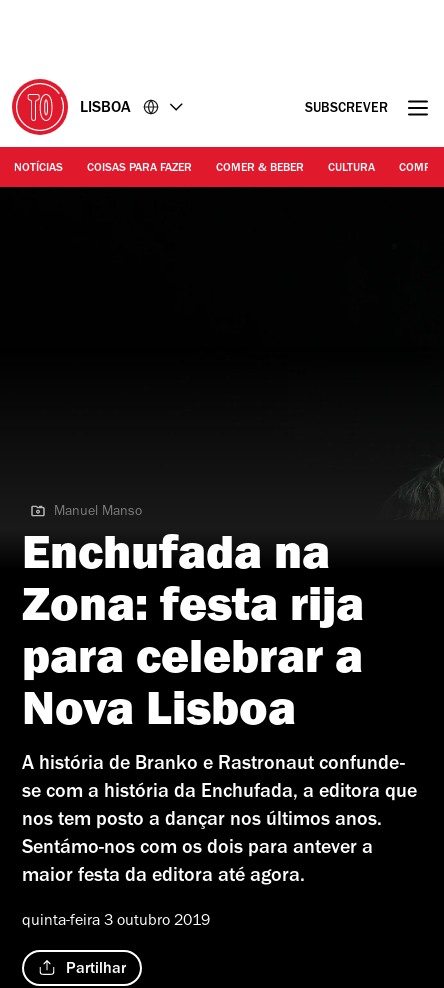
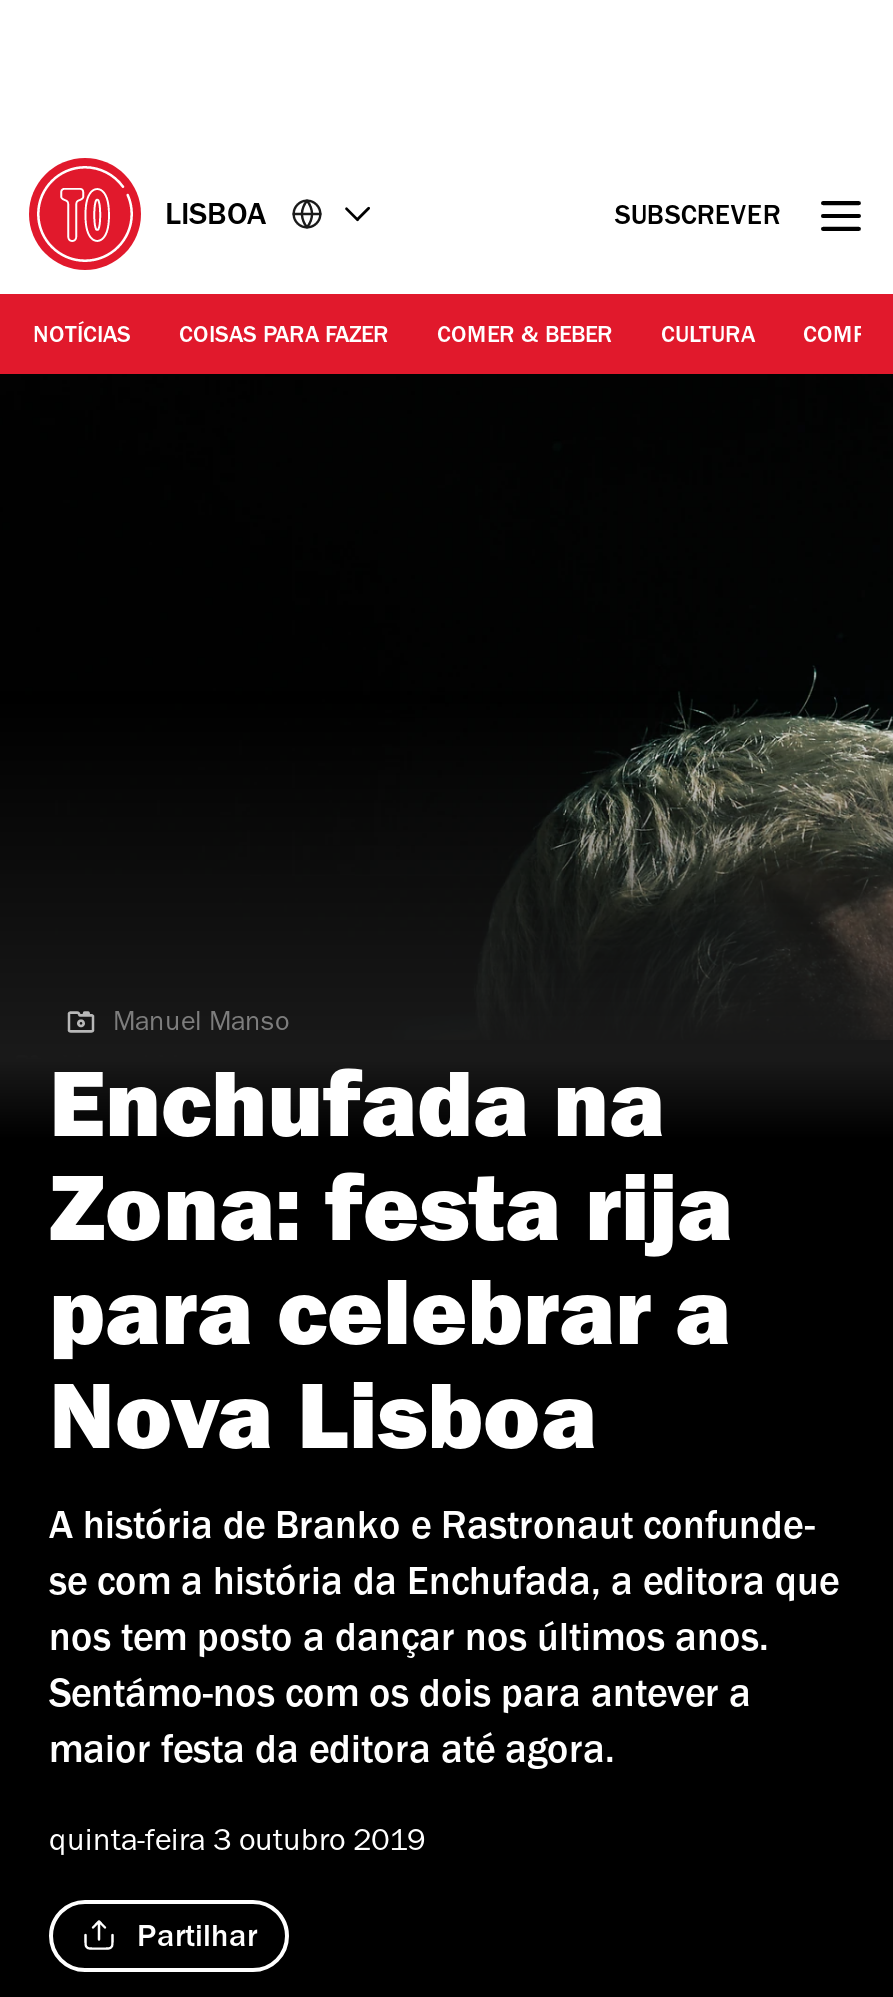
+ [image]
